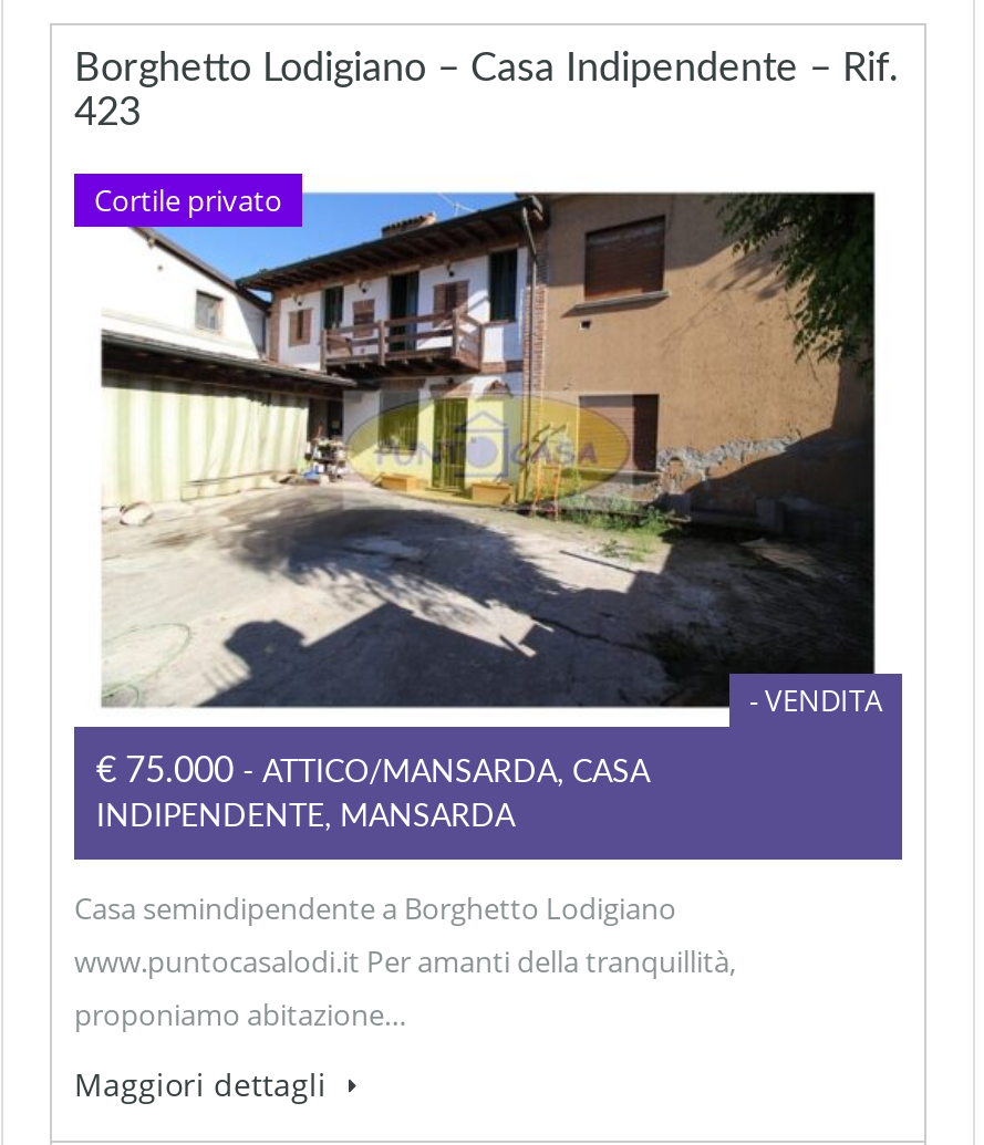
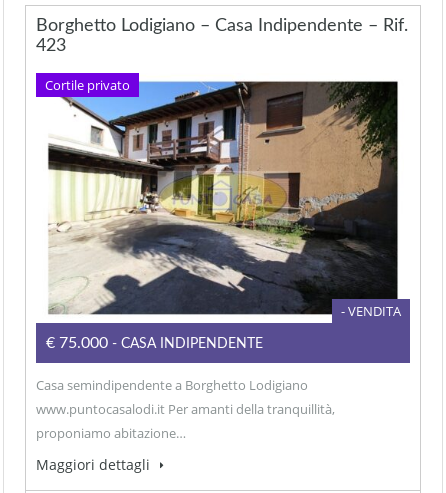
- €75.000 - ATTICO/MANSARDA, CASA
- INDIPENDENTE, MANSARDA
+ €75.000 - CASA INDIPENDENTE
